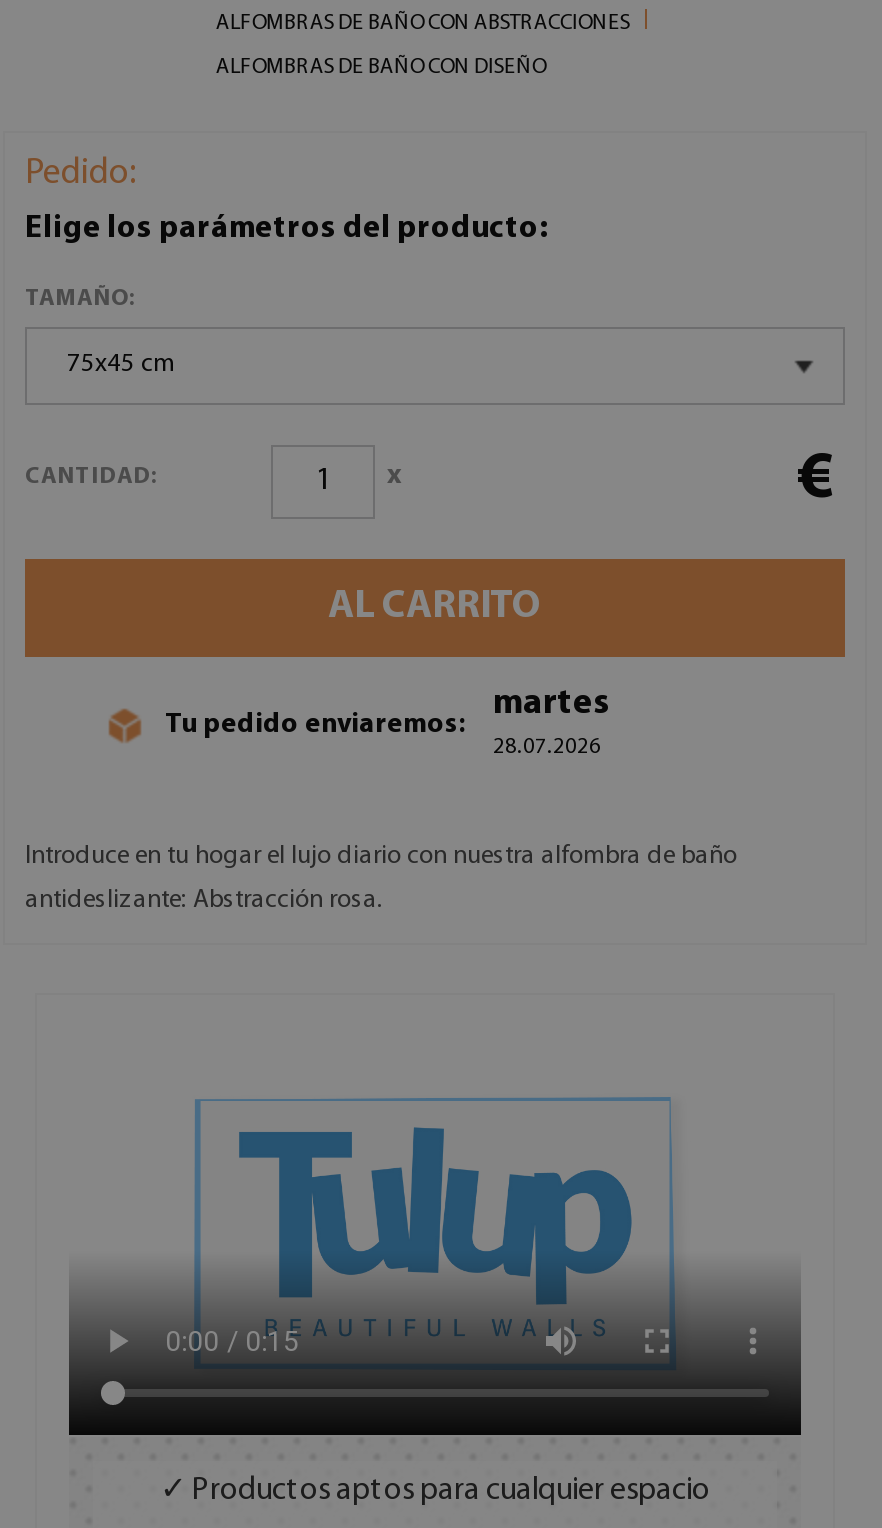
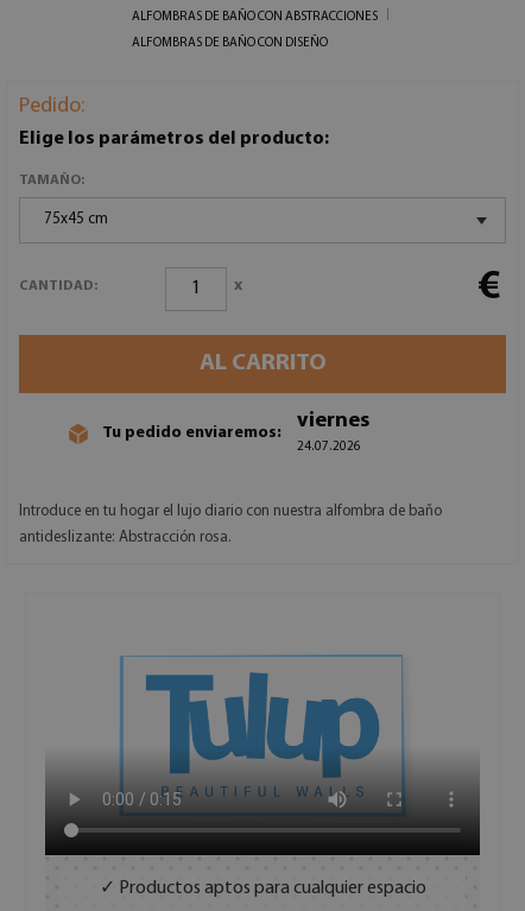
- martes
- 28.07.2026
+ viernes
+ 24.07.2026
